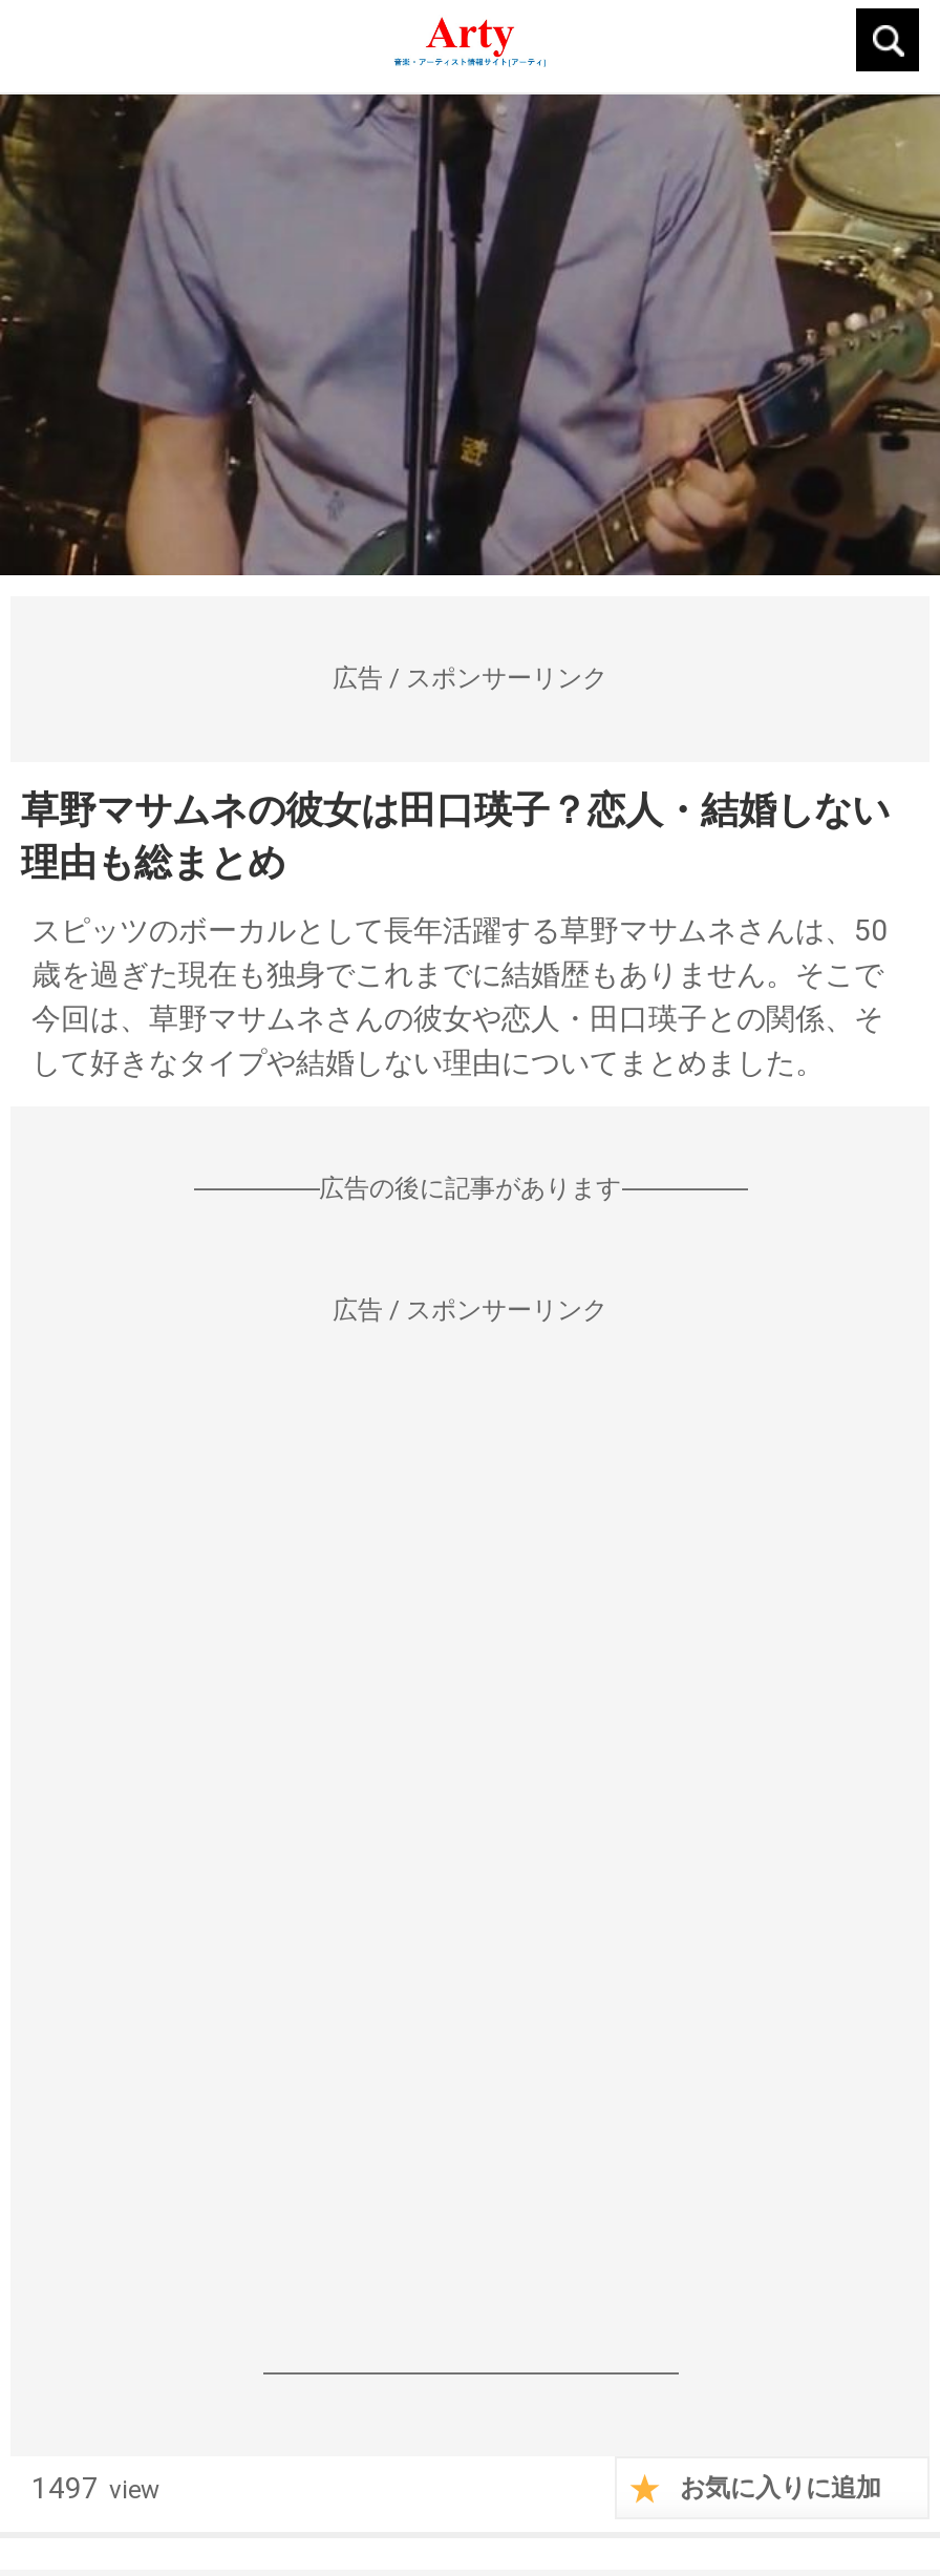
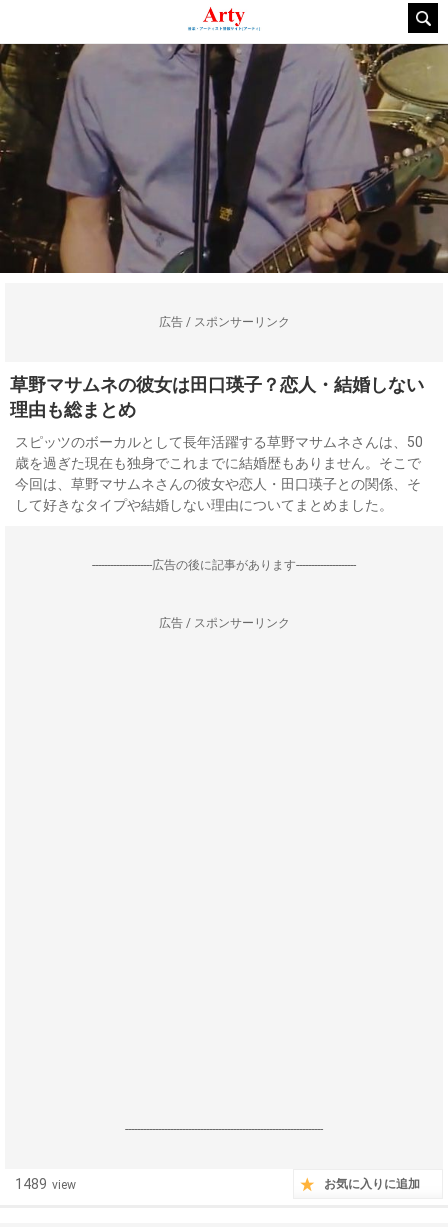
- 1497 view
+ 1489 view
